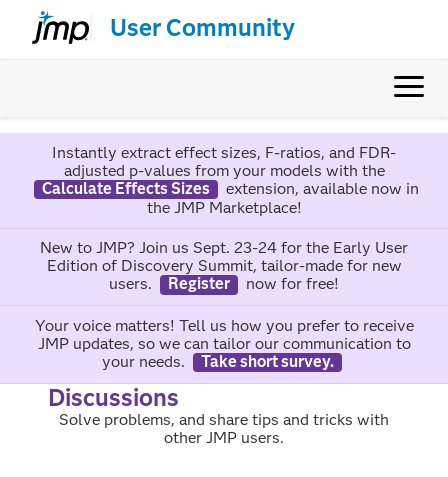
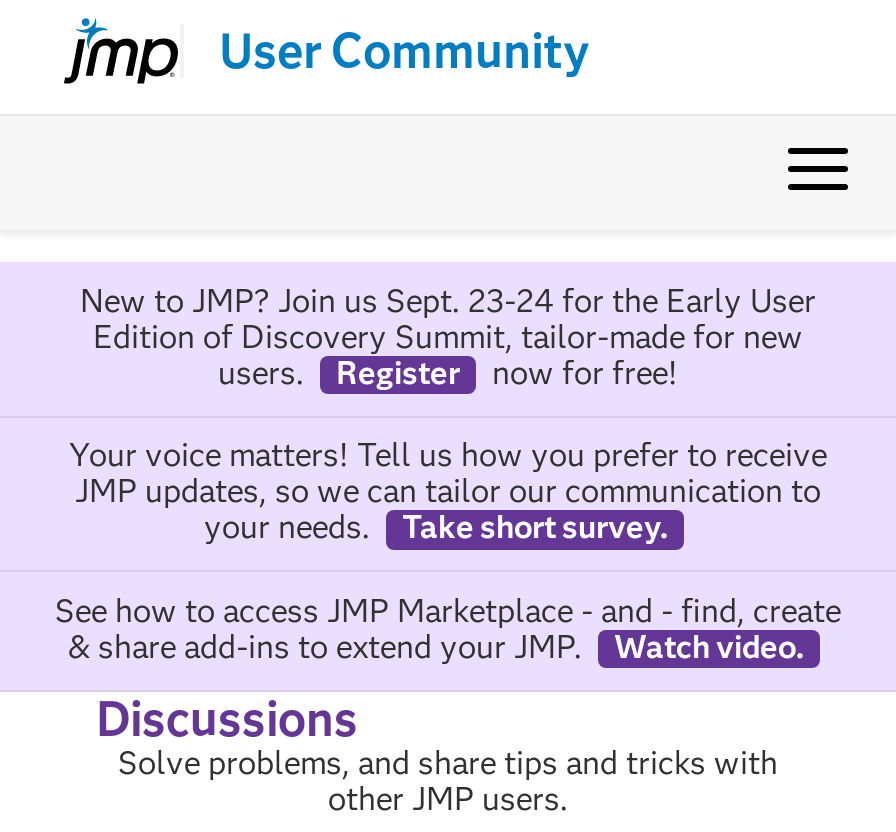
- Instantly extract effect sizes, F-ratios, and FDR-
- adjusted p-values from your models with the
- Calculate Effects Sizes
- extension, available now in
- the JMP Marketplace!

moved up: New to JMP? Join us Sept. 23-24 for the Early User | Edition of Discovery Summit, tailor-made for new | users. | ... | your needs. | Take short survey.

+ See how to access JMP Marketplace - and - find, create
+ & share add-ins to extend your JMP.
+ Watch video.
